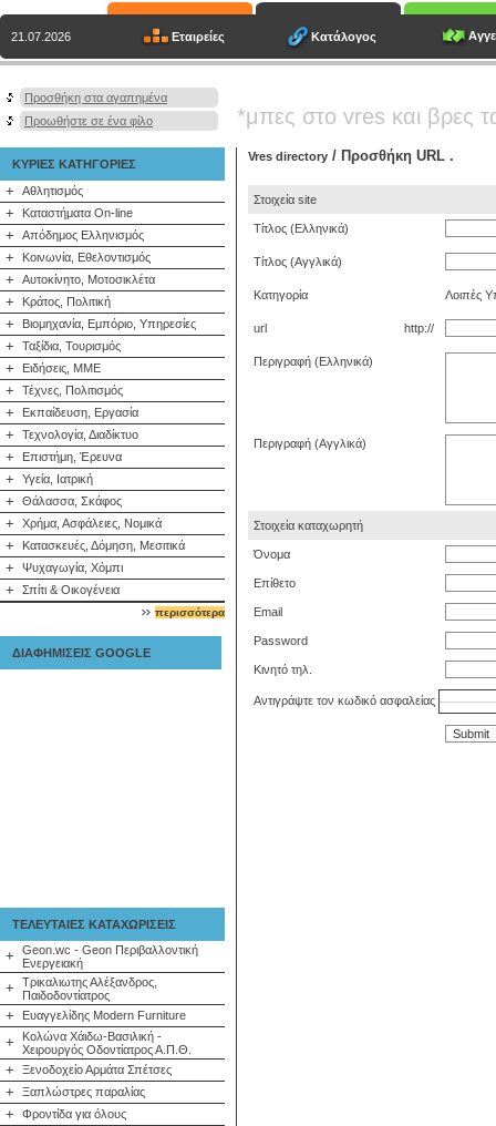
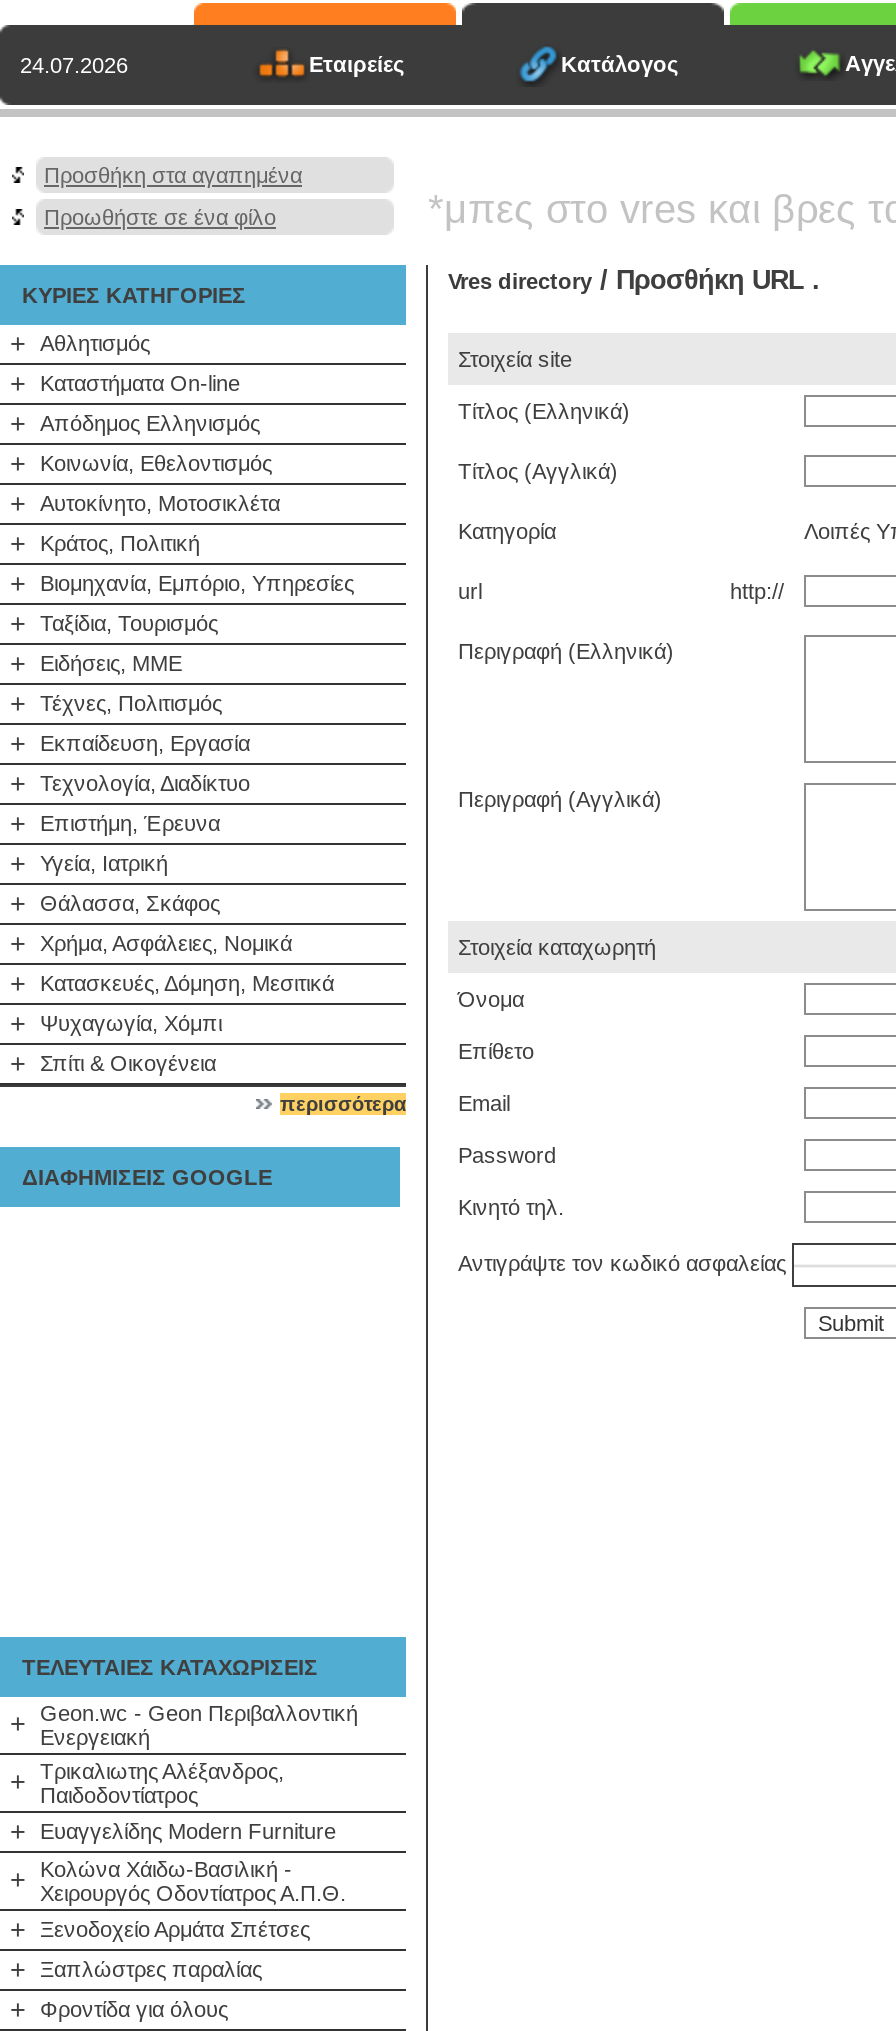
- 21.07.2026
+ 24.07.2026
